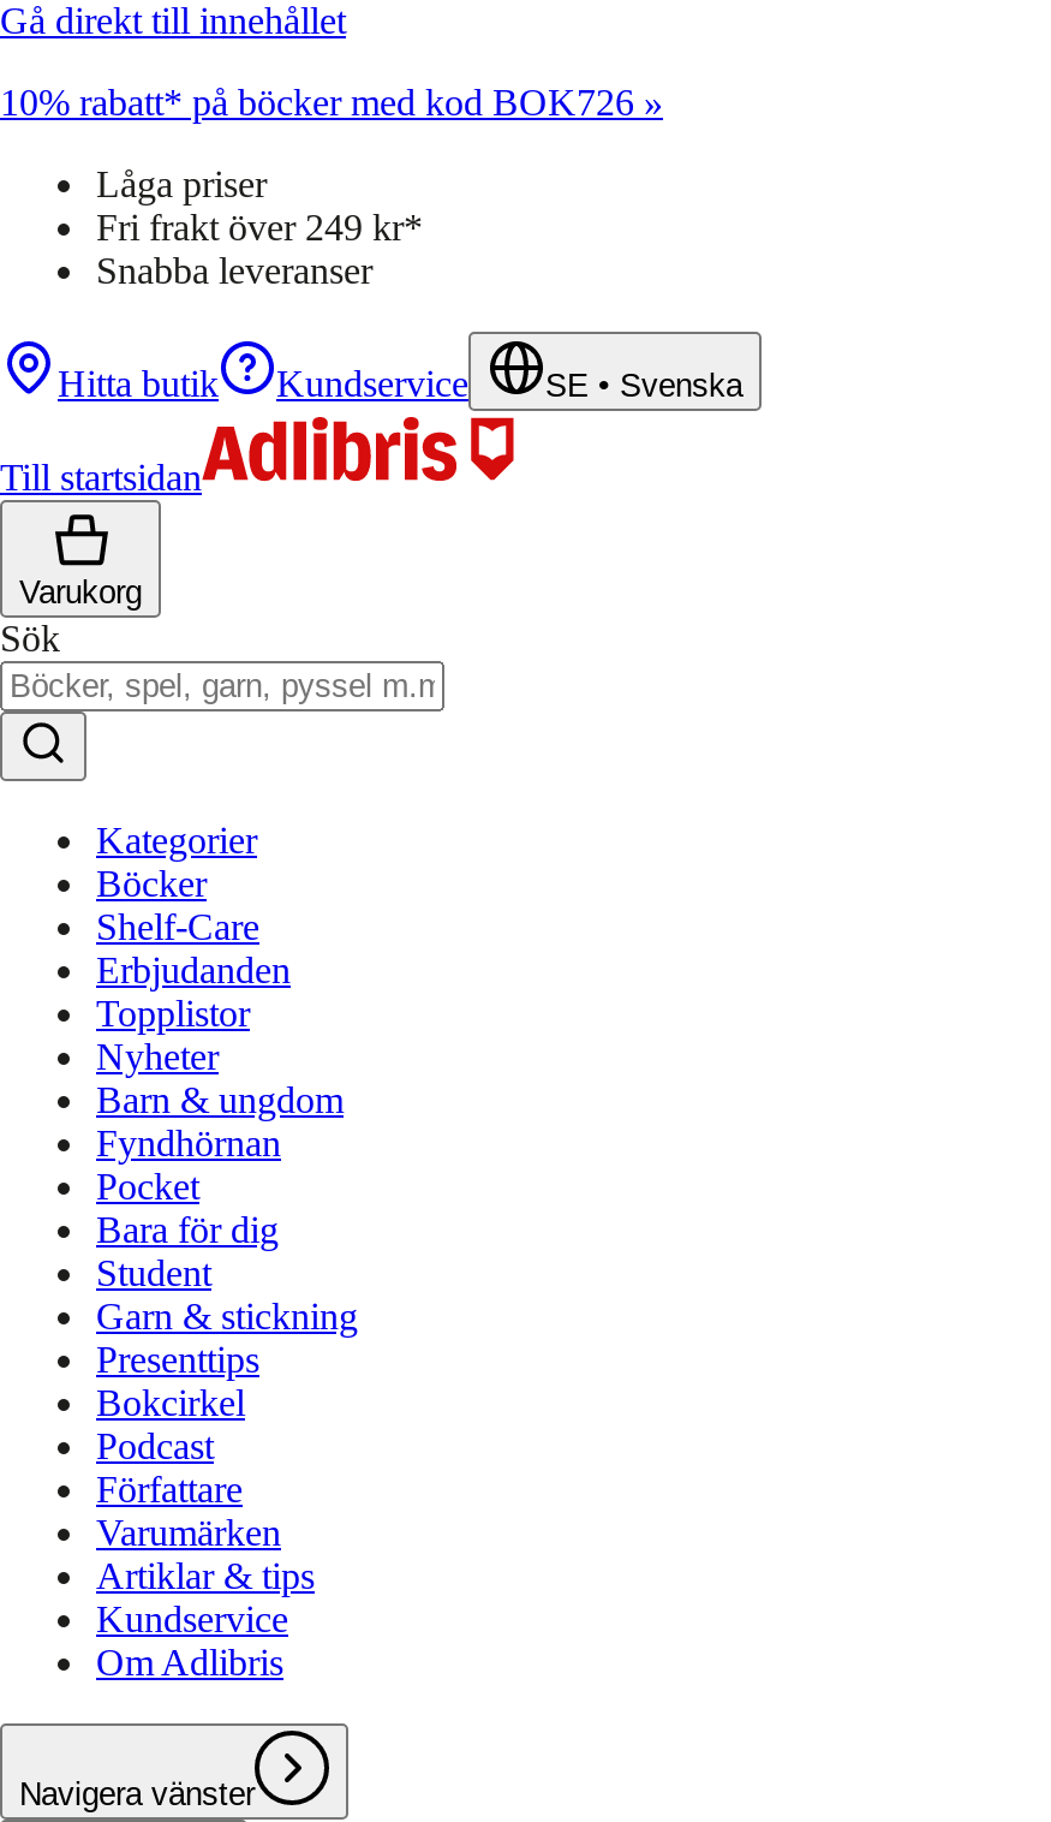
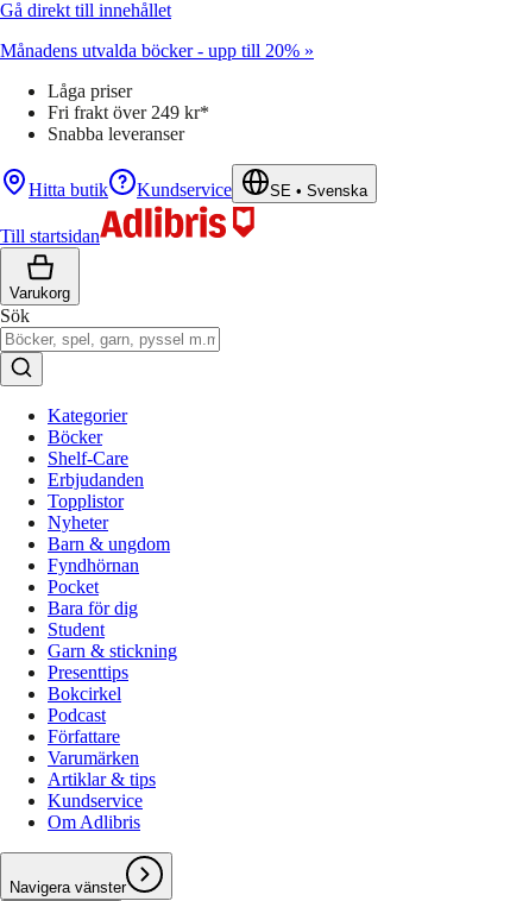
- 10% rabatt* på böcker med kod BOK726 »
+ Månadens utvalda böcker - upp till 20% »
